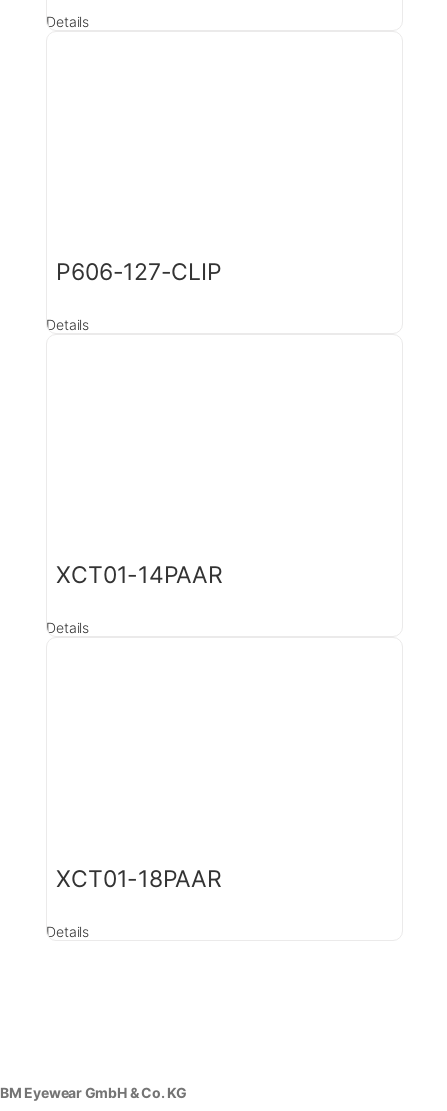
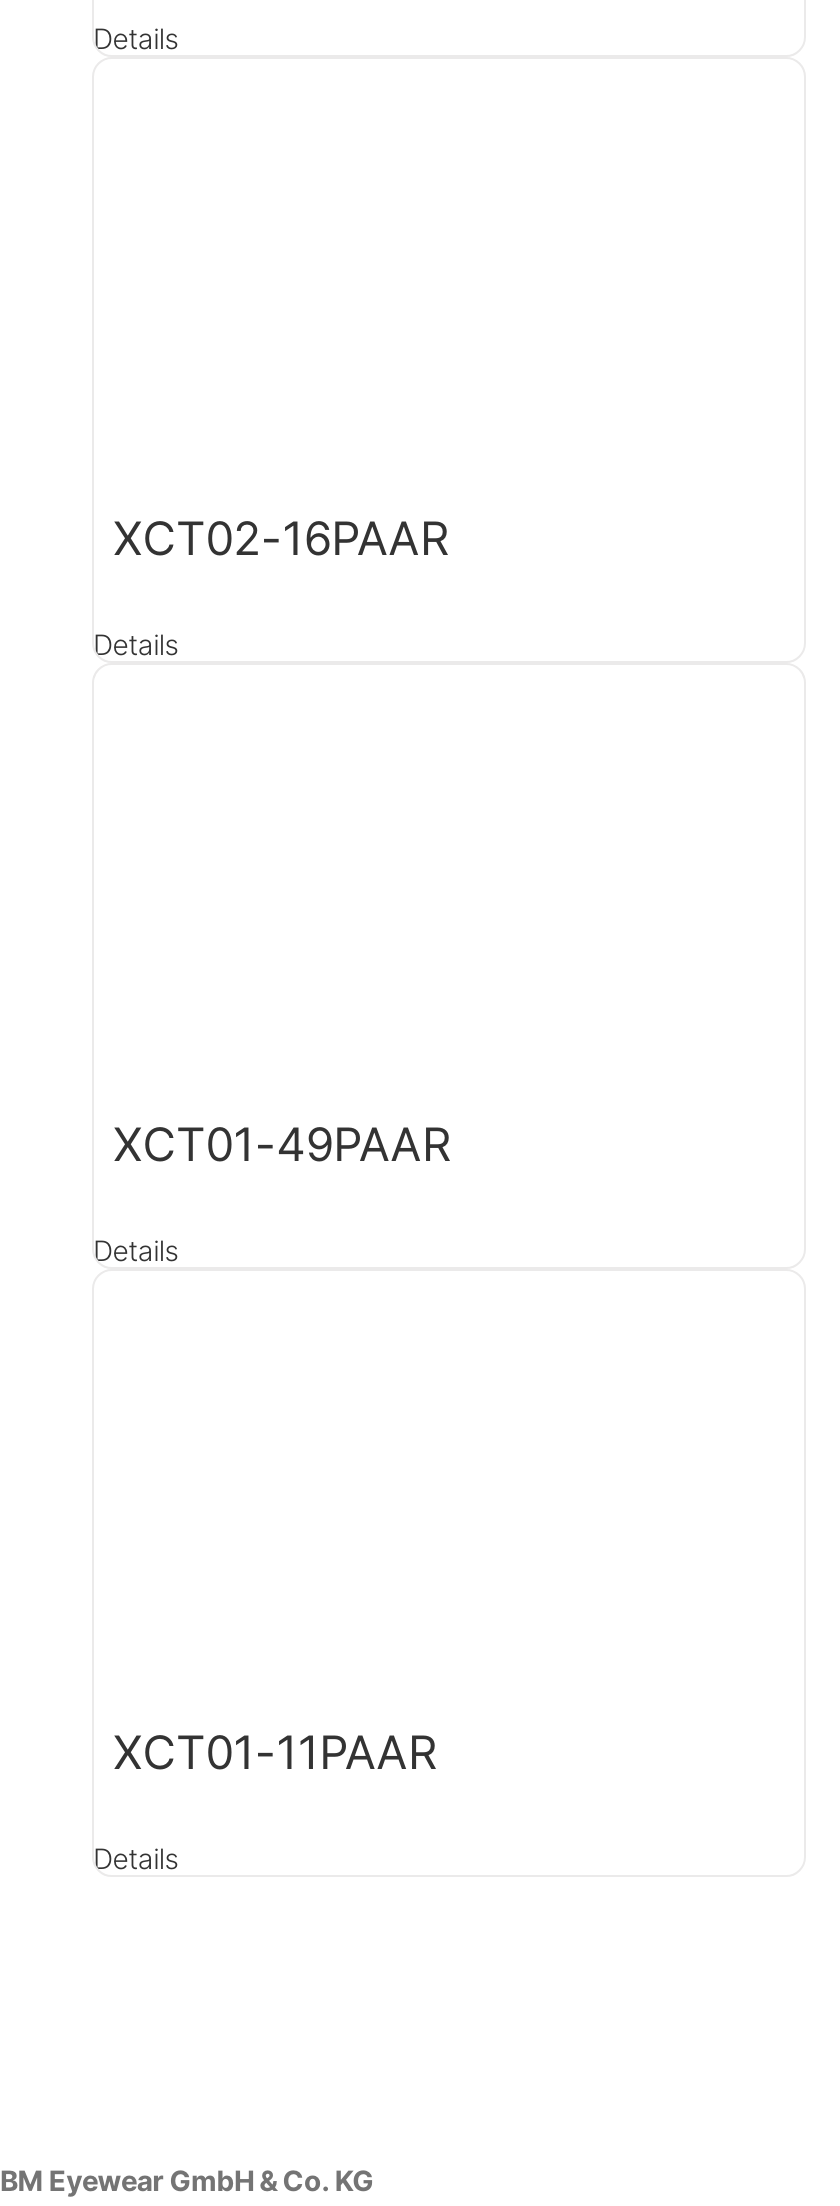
- P606-127-CLIP
+ XCT02-16PAAR

- XCT01-14PAAR
+ XCT01-49PAAR

- XCT01-18PAAR
+ XCT01-11PAAR
